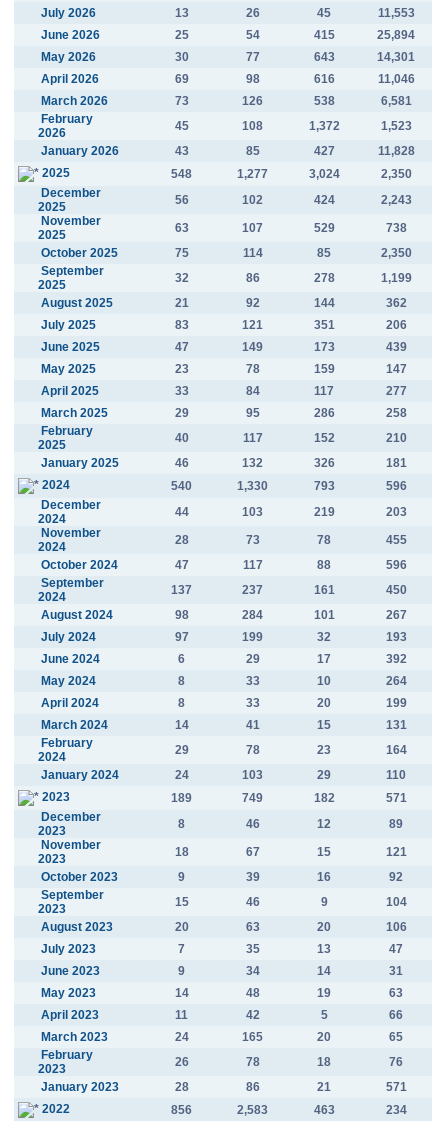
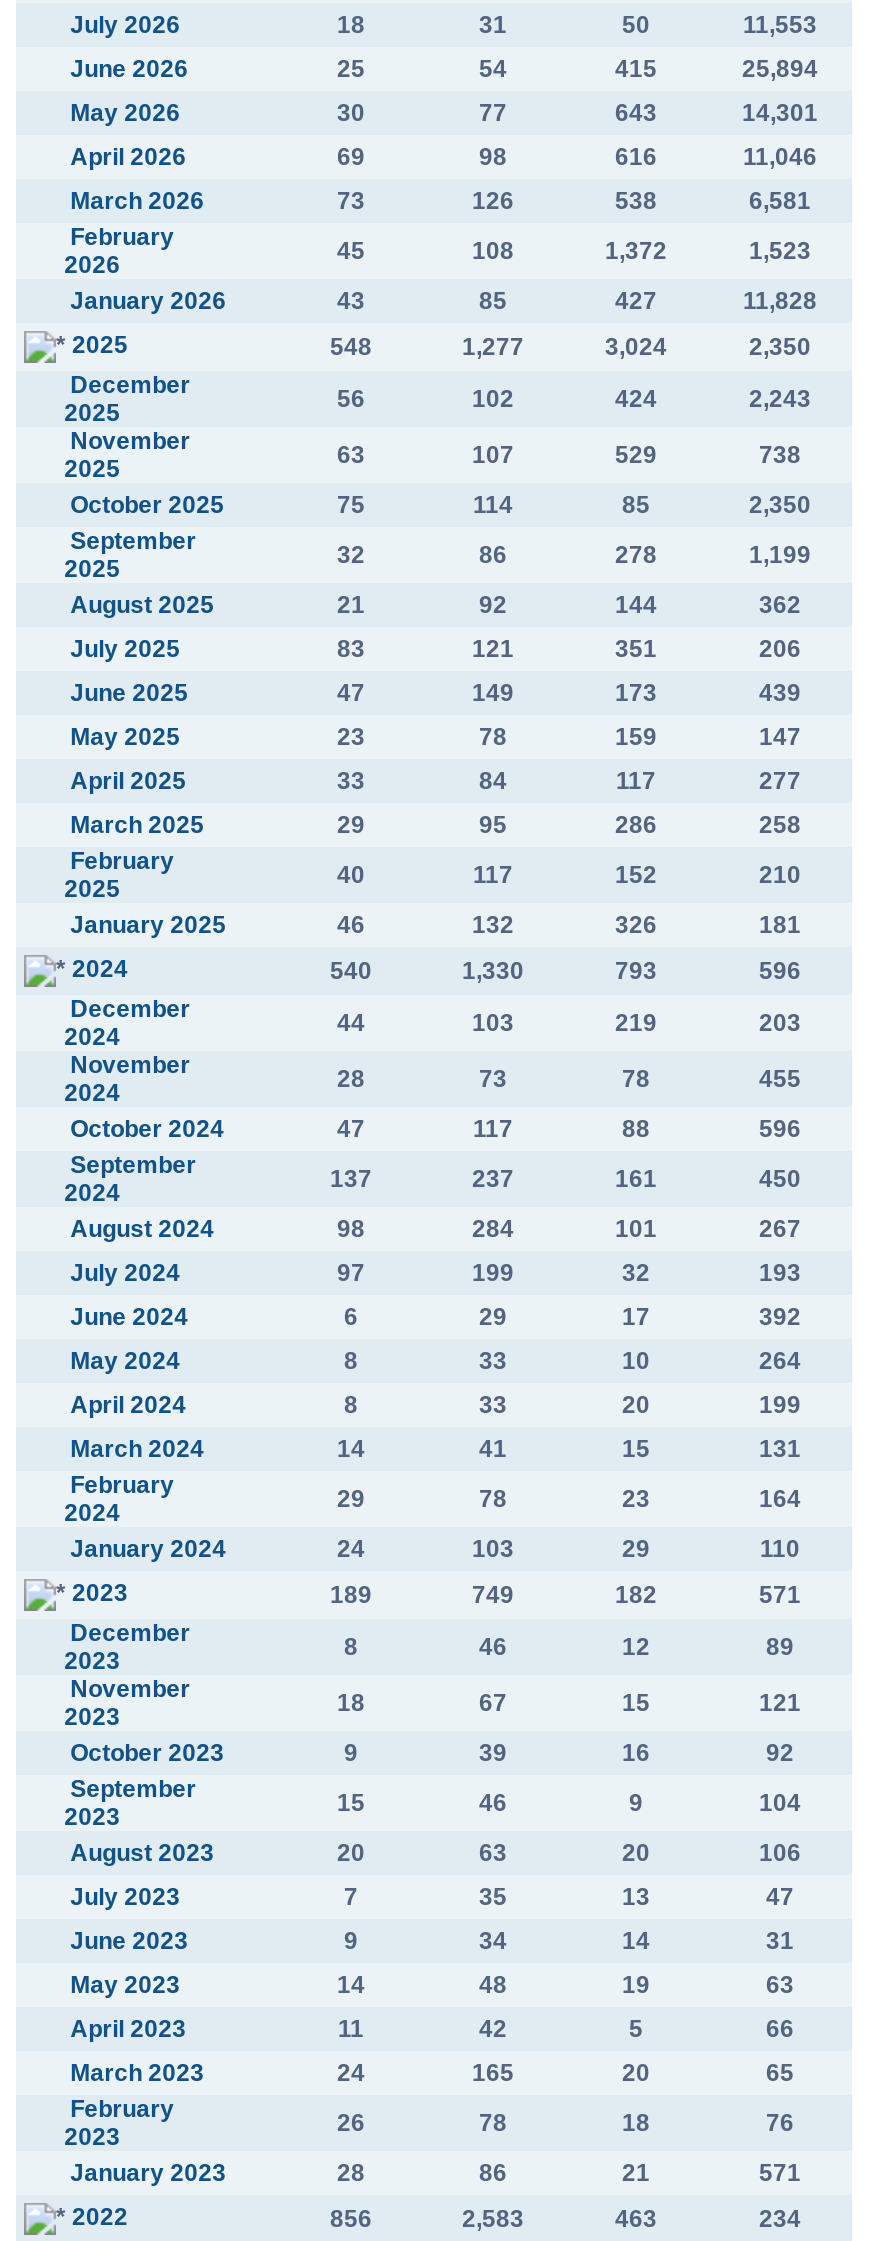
- 13
+ 18

- 26
+ 31

- 45
+ 50
